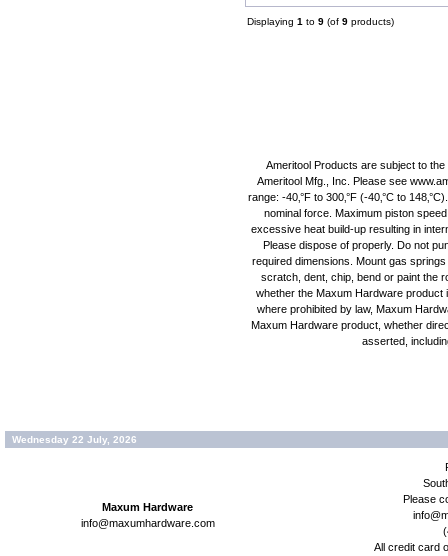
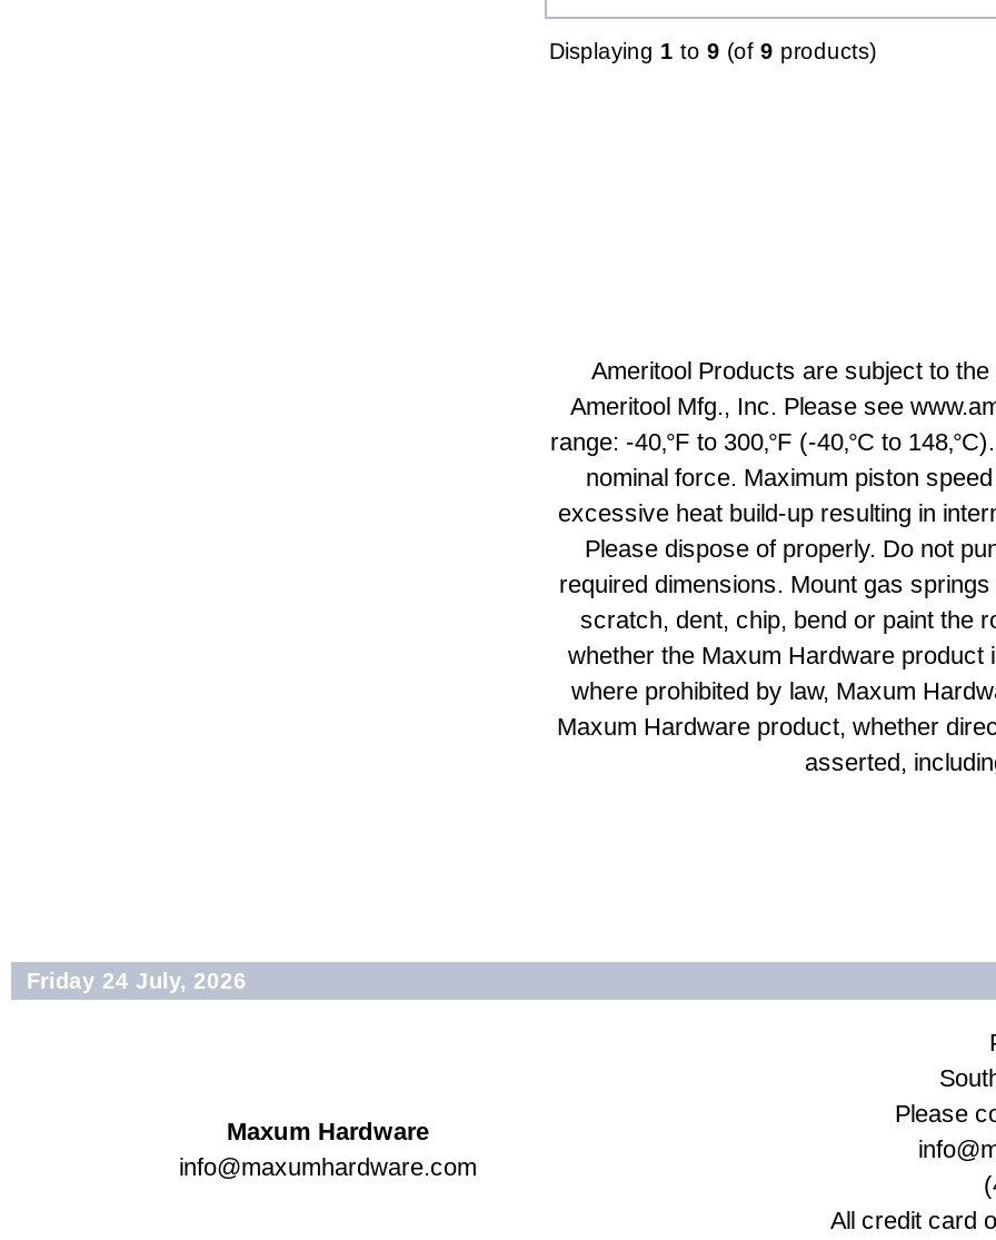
- Wednesday 22 July, 2026
+ Friday 24 July, 2026
